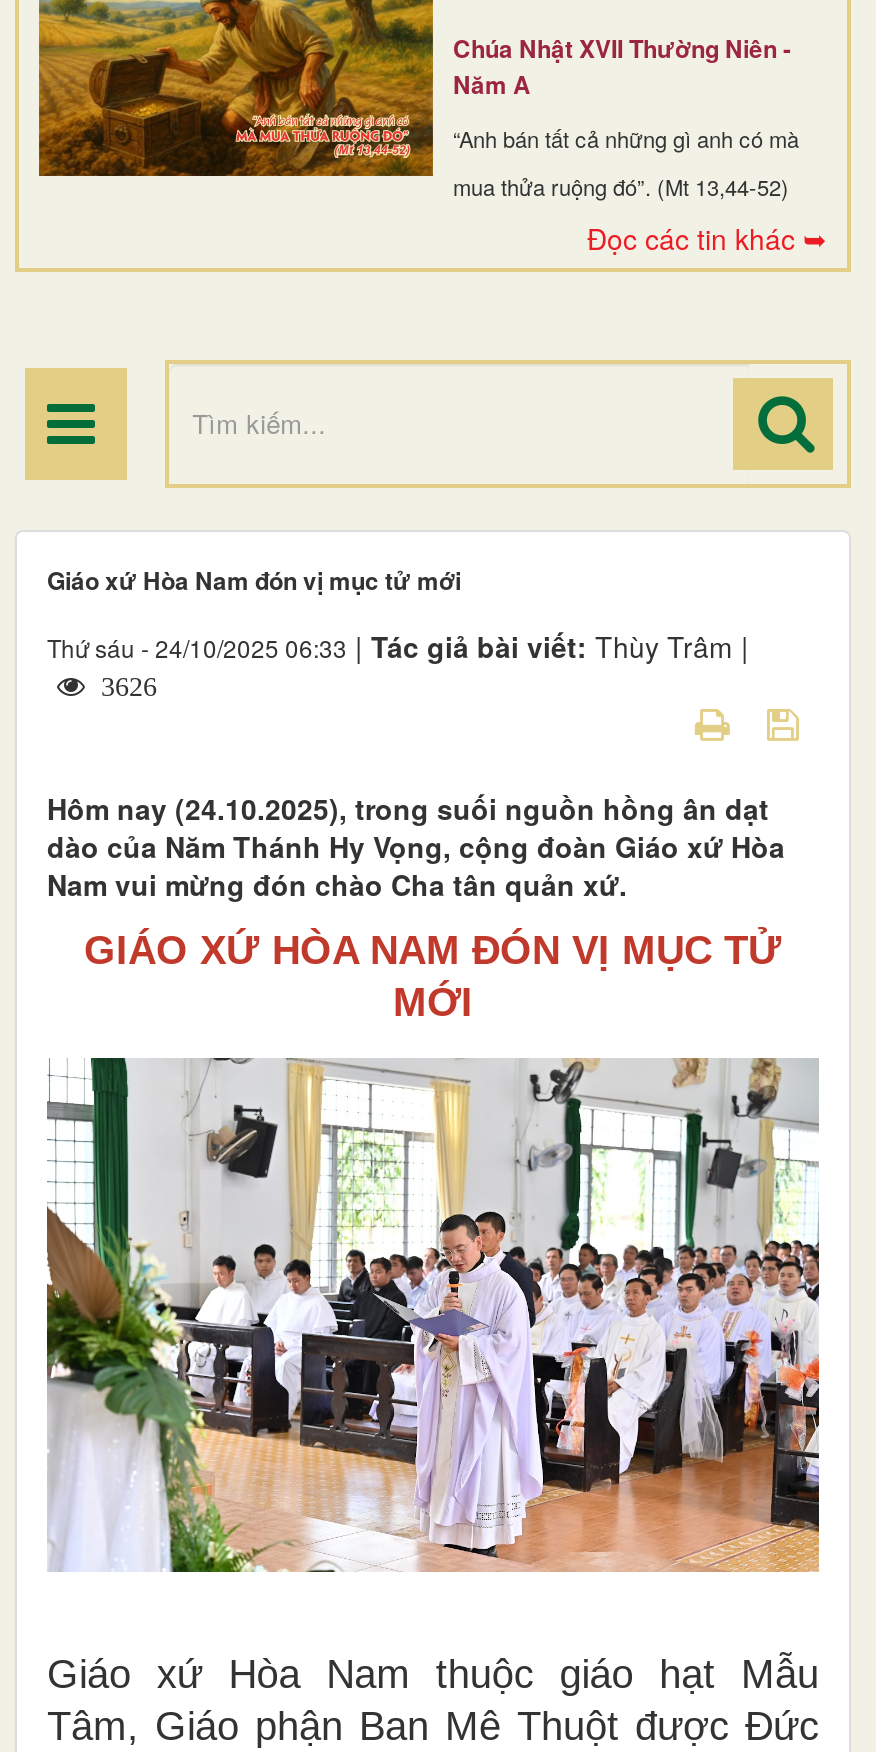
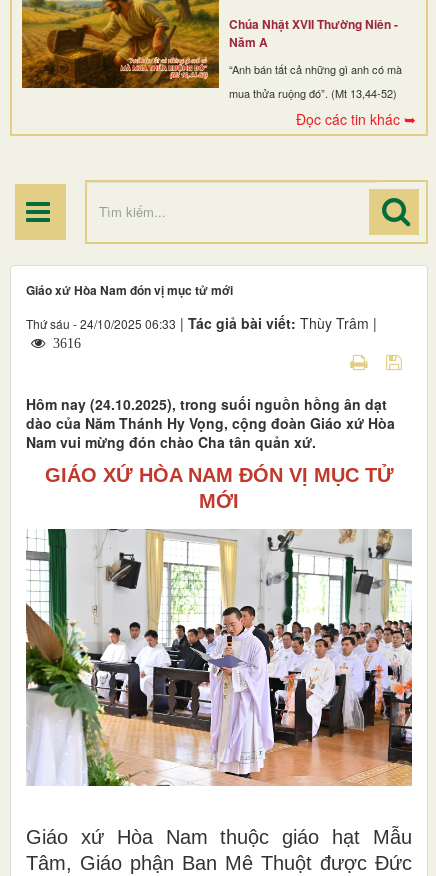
- 3626
+ 3616
